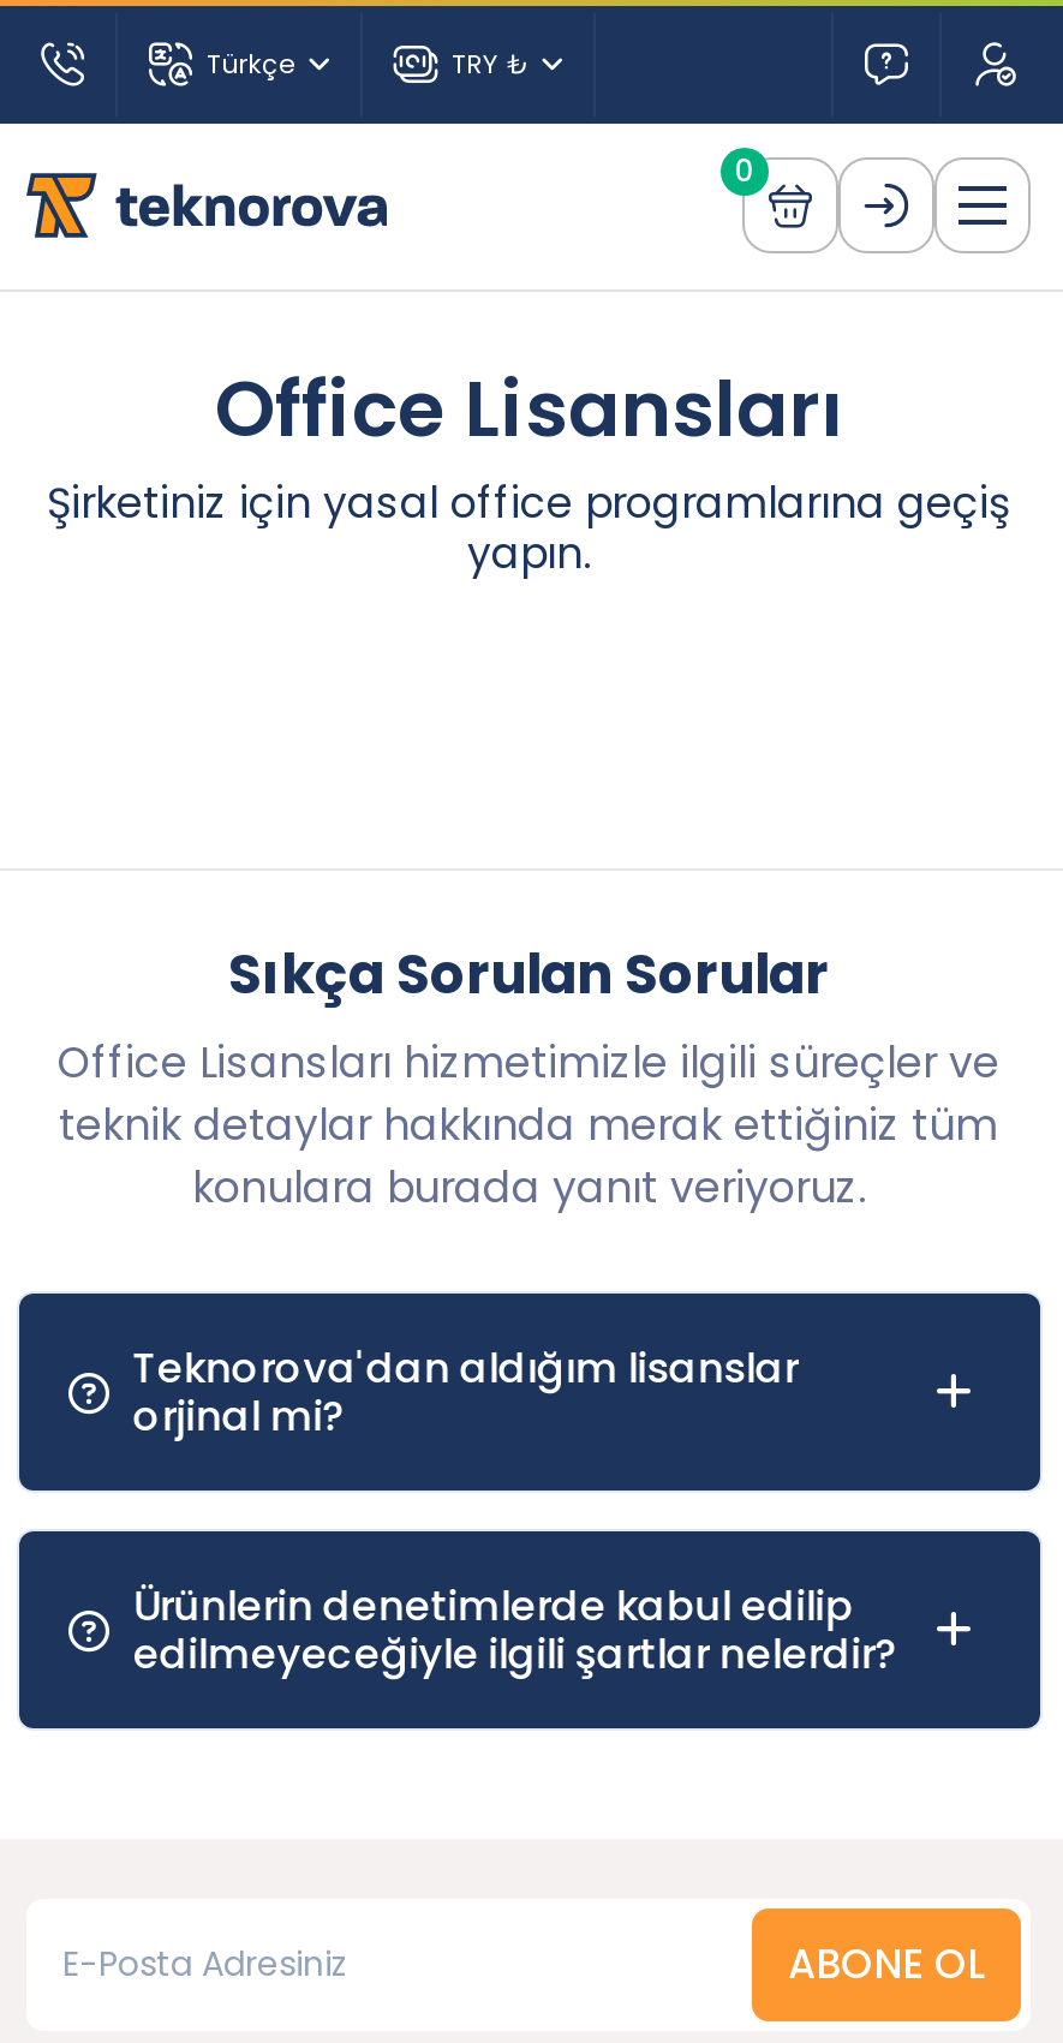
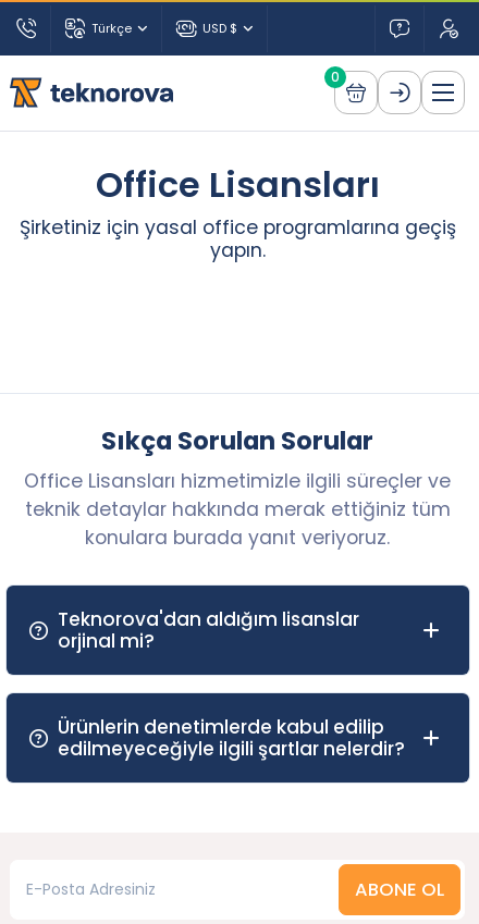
- TRY ₺
+ USD $
